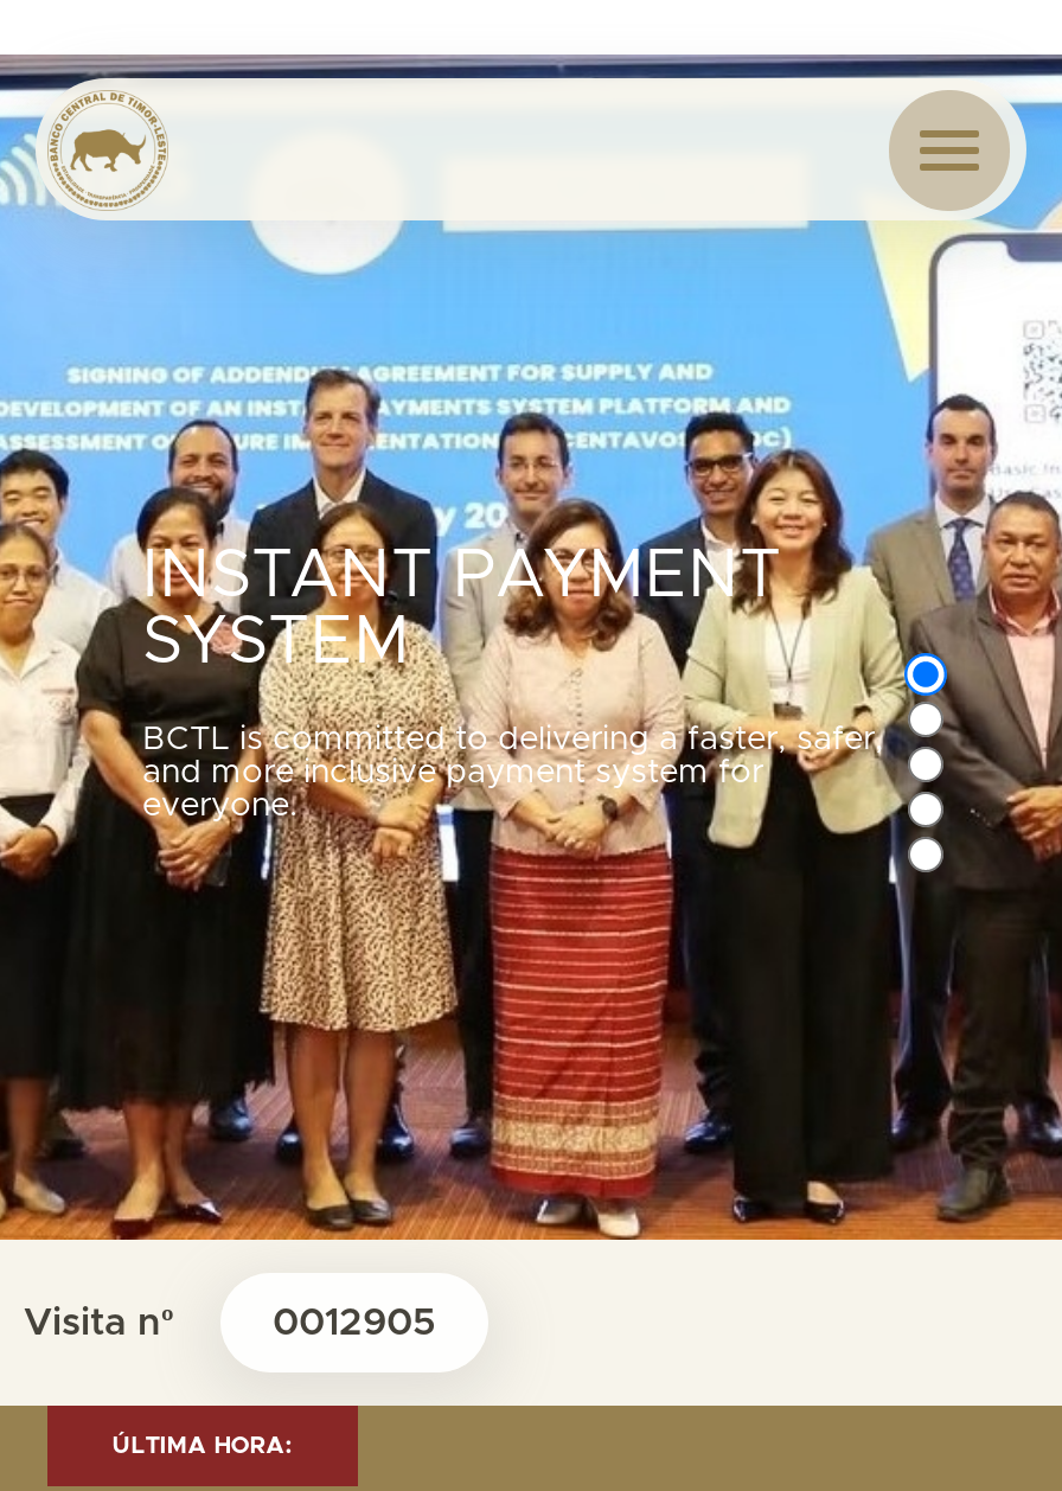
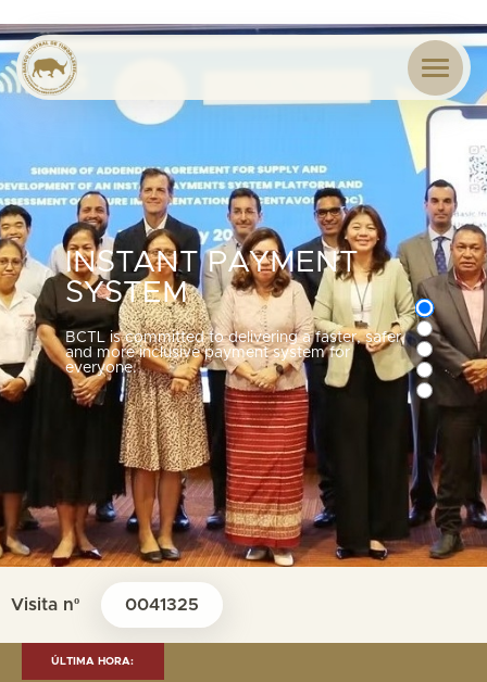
- 0012905
+ 0041325
